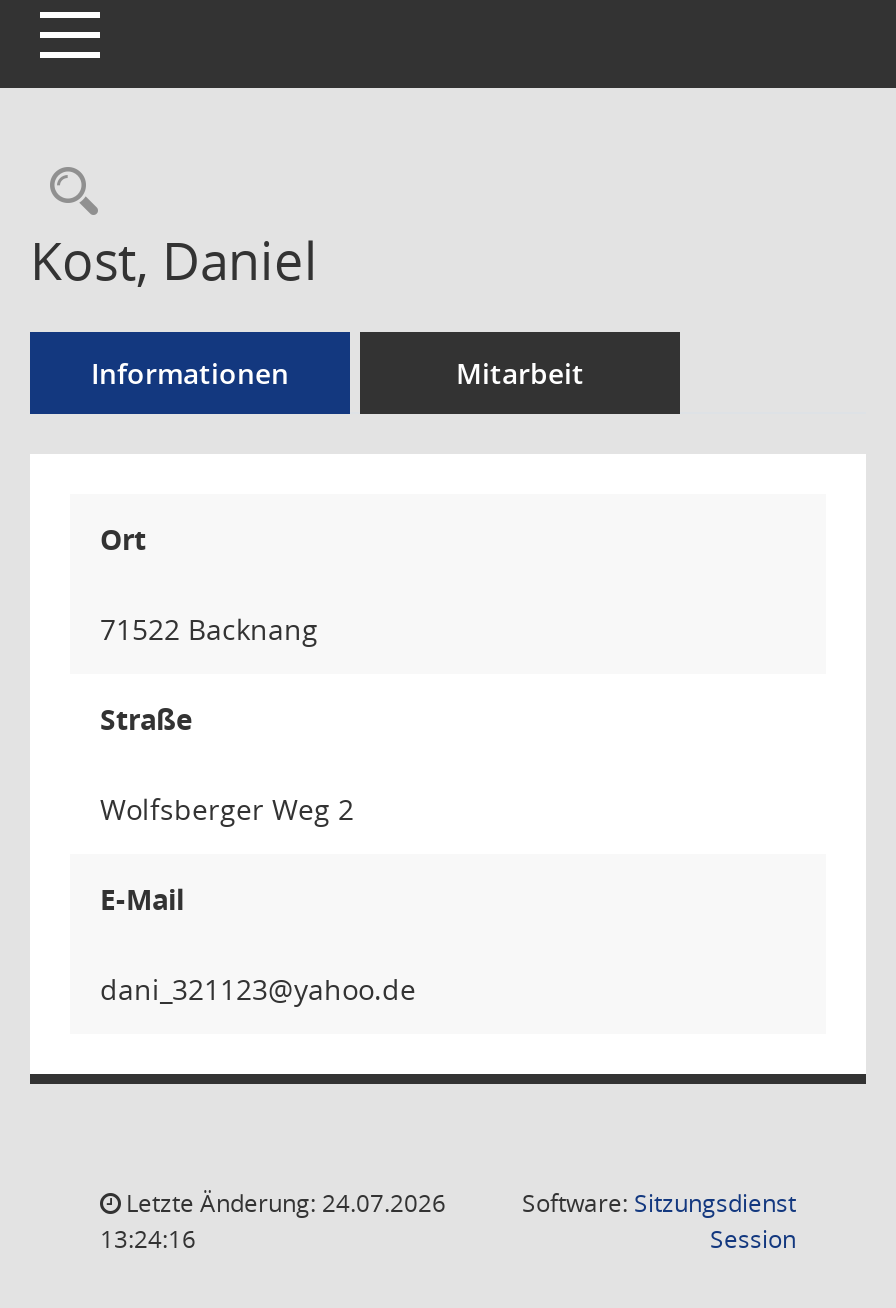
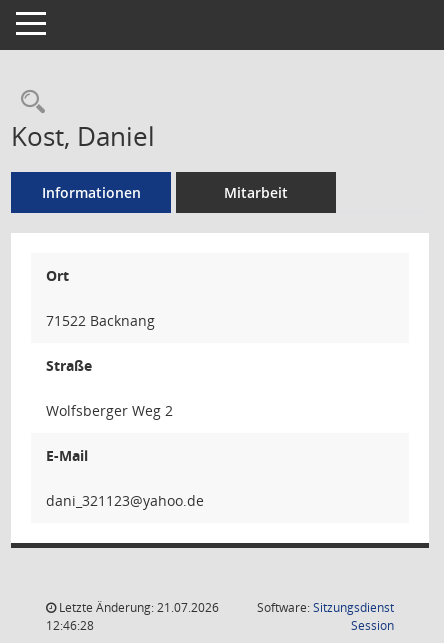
- Letzte Änderung: 24.07.2026
+ Letzte Änderung: 21.07.2026

- 13:24:16
+ 12:46:28
